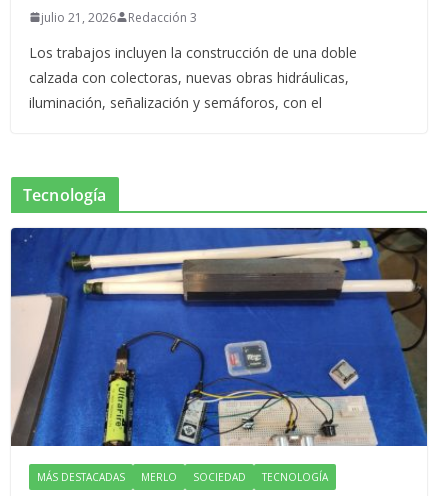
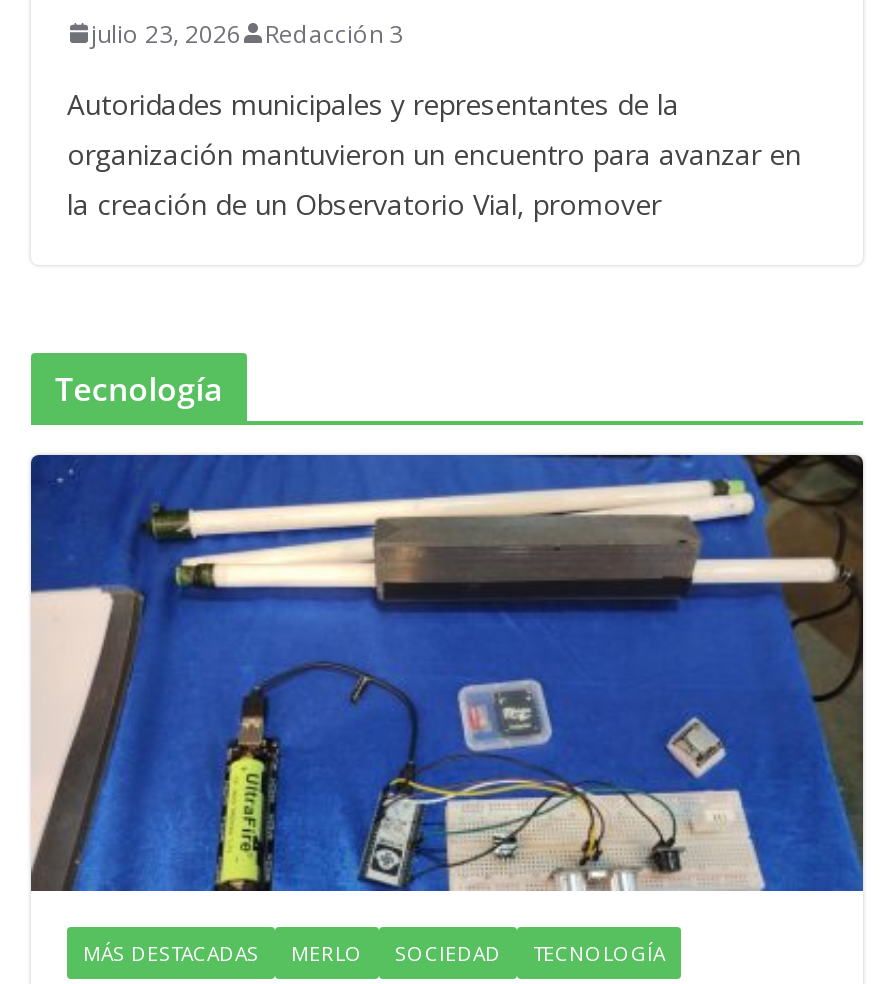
- julio 21, 2026 Redacción 3
+ julio 23, 2026 Redacción 3

- Los trabajos incluyen la construcción de una doble
- calzada con colectoras, nuevas obras hidráulicas,
- iluminación, señalización y semáforos, con el
+ Autoridades municipales y representantes de la
+ organización mantuvieron un encuentro para avanzar en
+ la creación de un Observatorio Vial, promover
